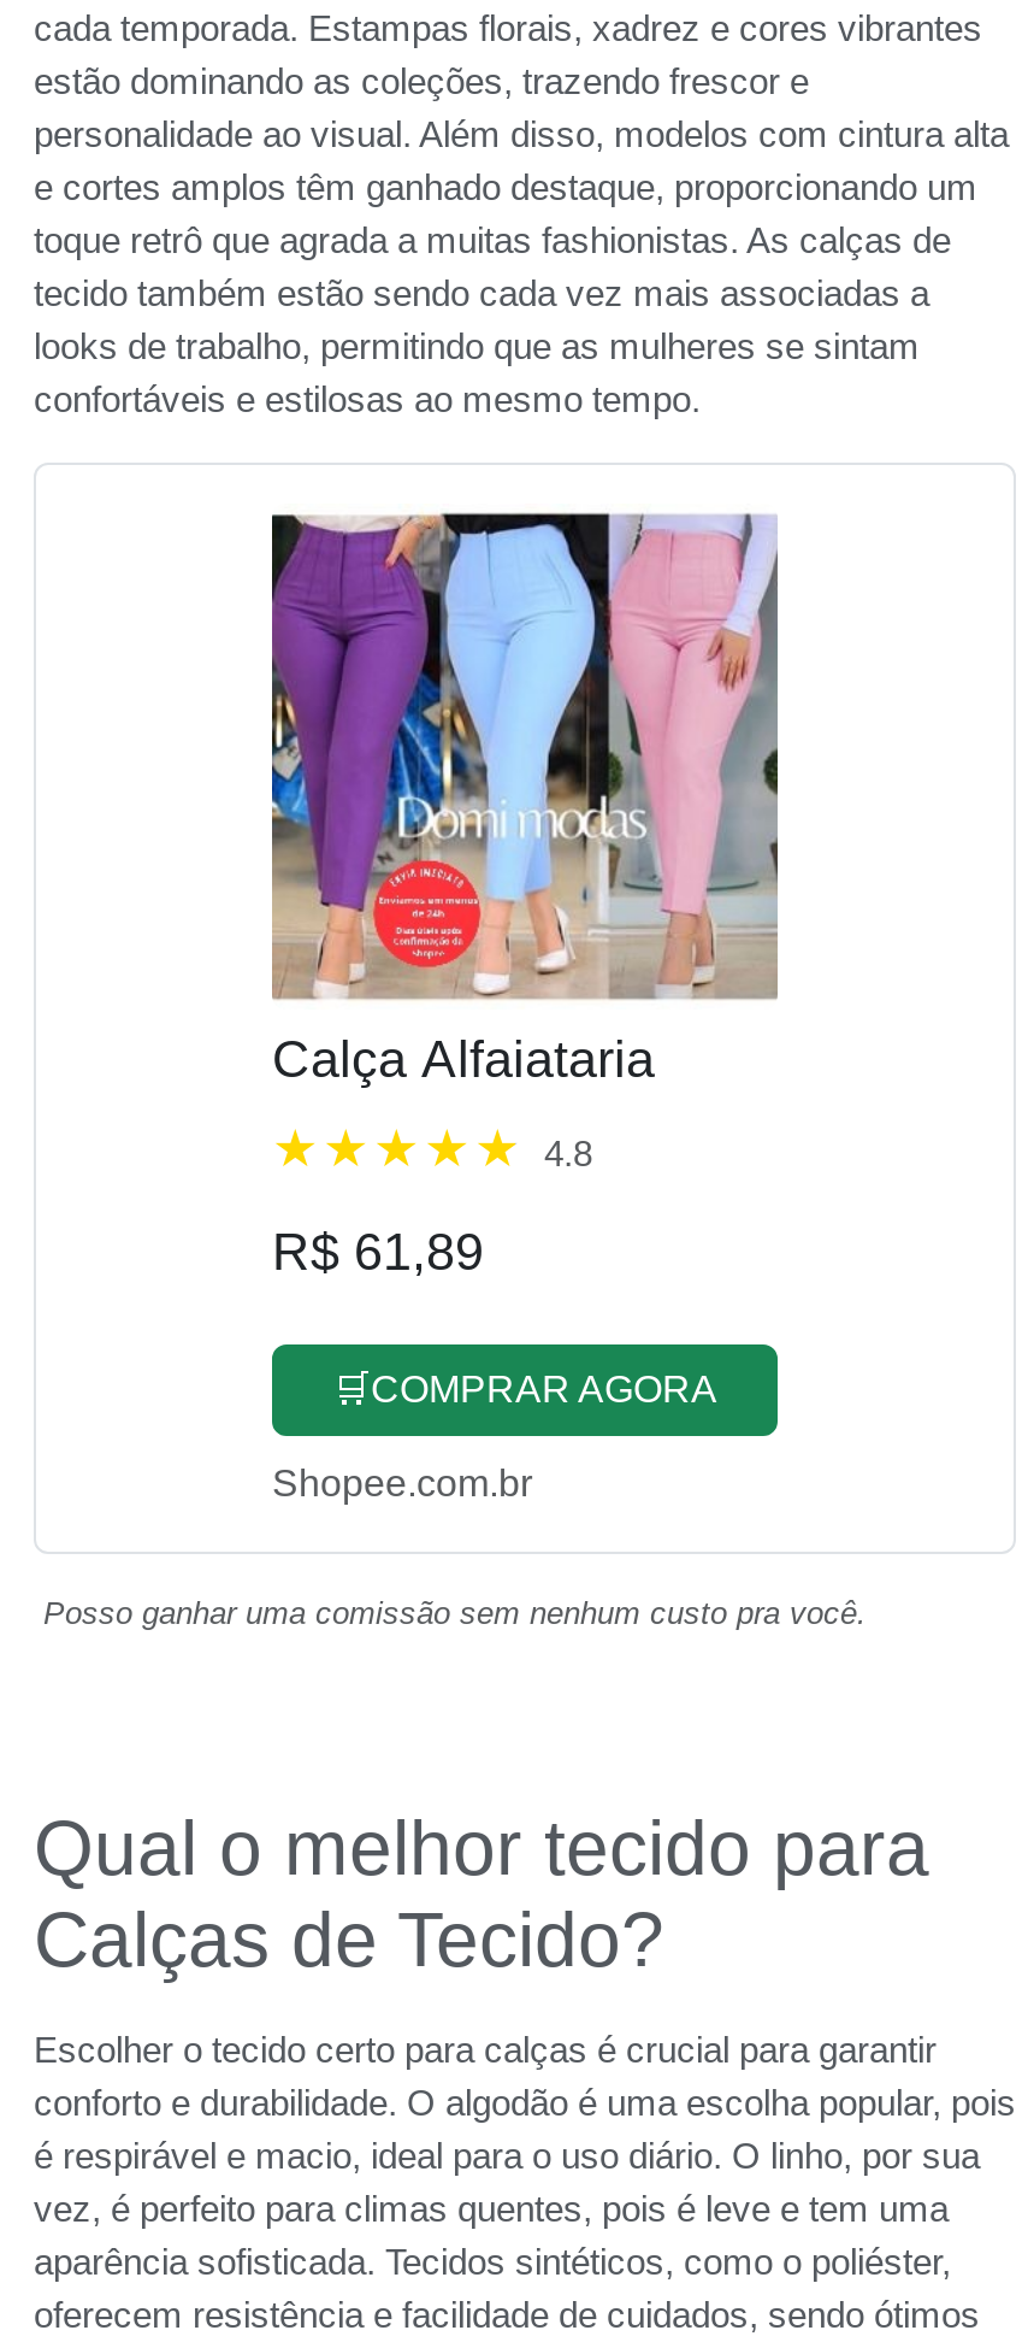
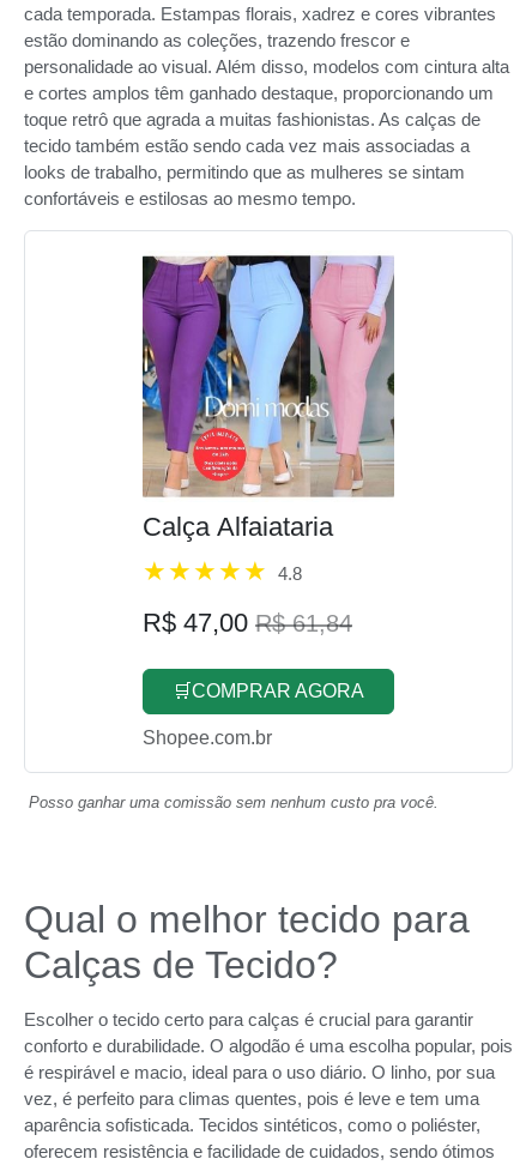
- R$ 61,89
+ R$ 47,00 R$ 61,84
